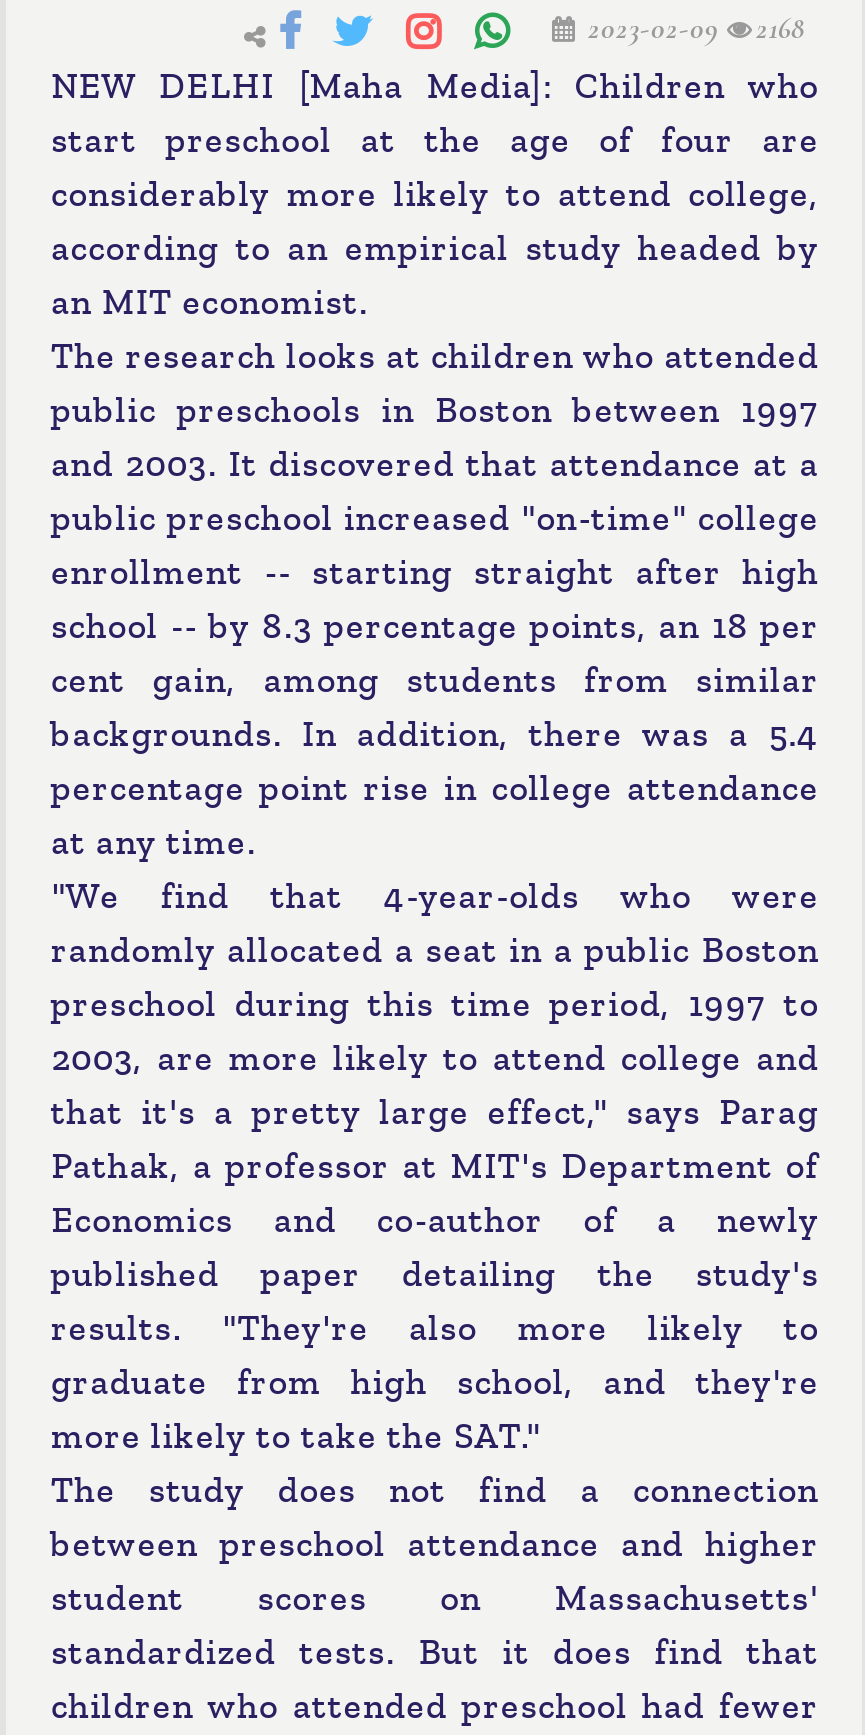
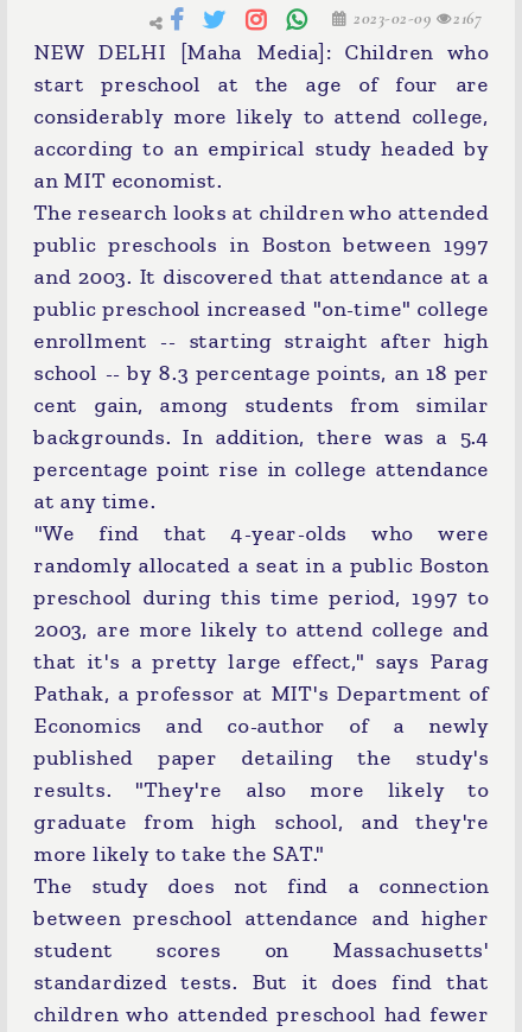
- 2023-02-09 2168
+ 2023-02-09 2167
